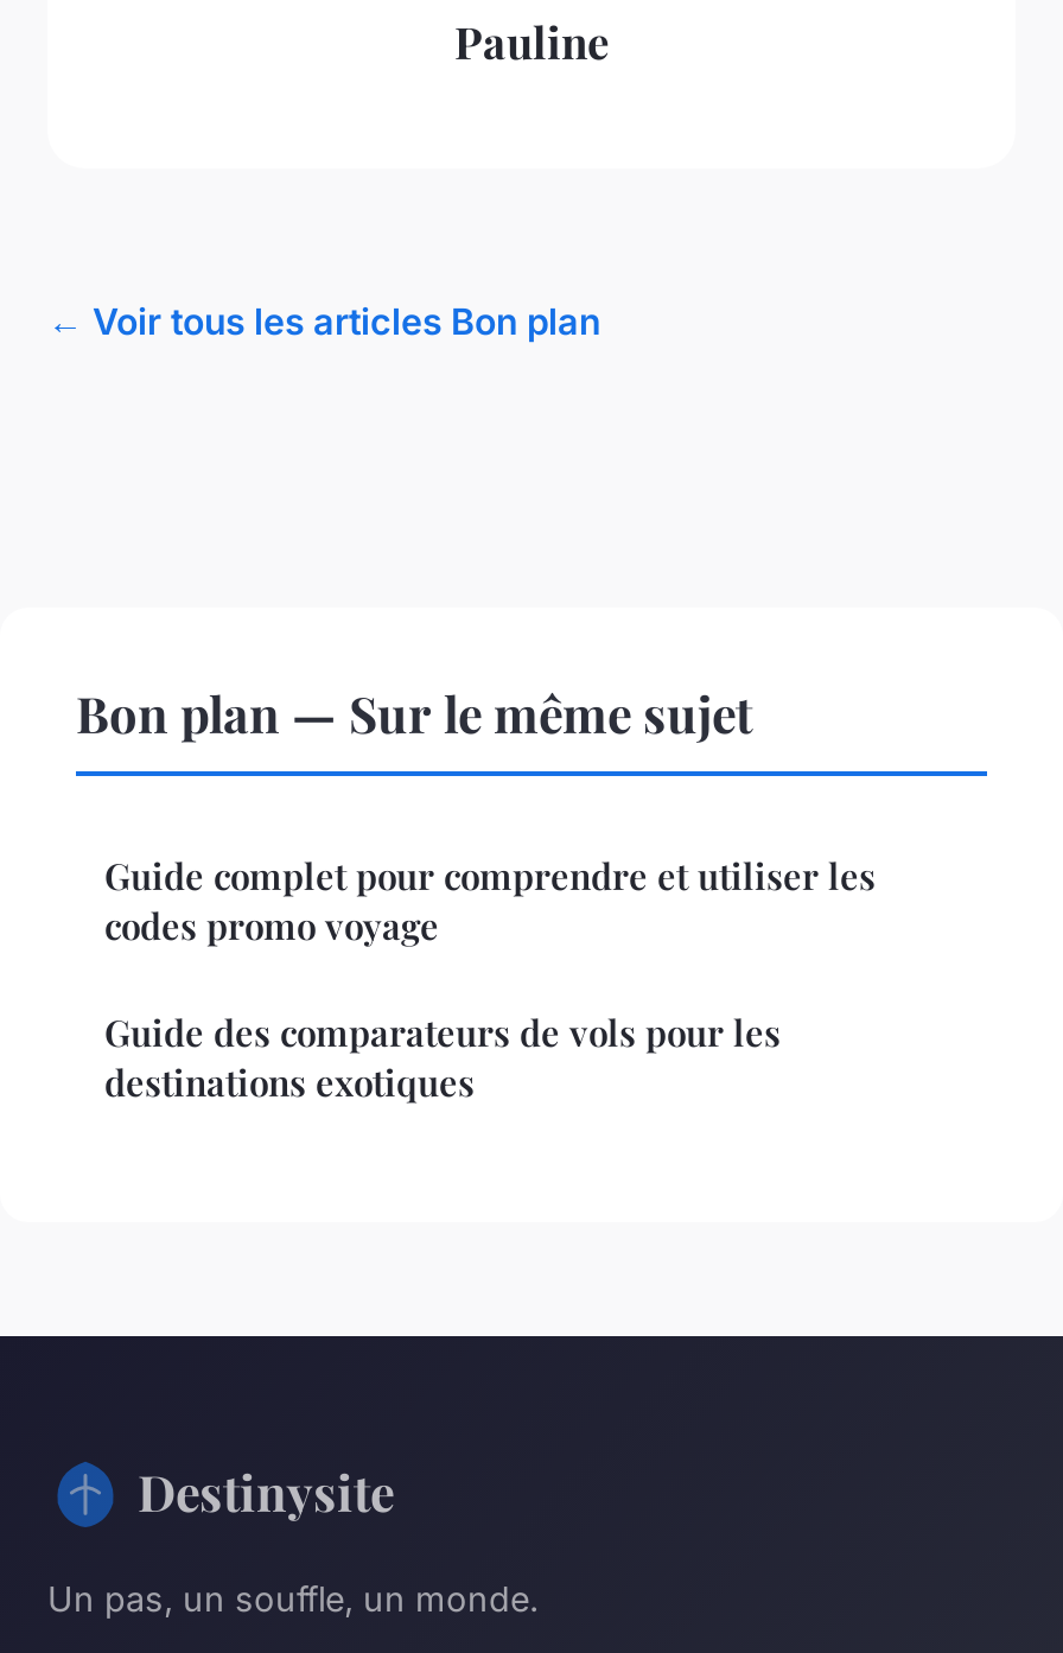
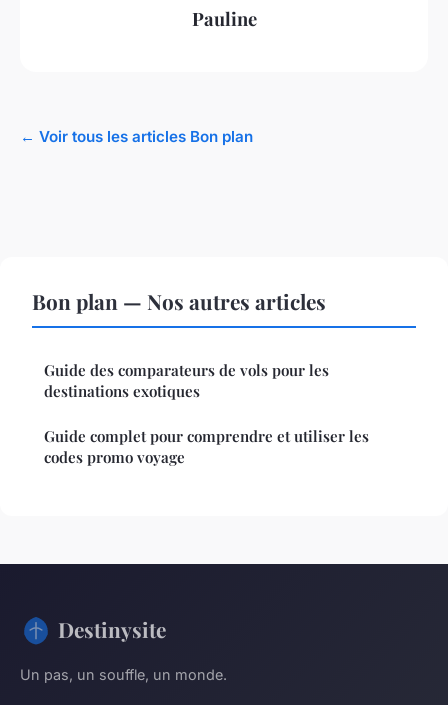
- Bon plan — Sur le même sujet
+ Bon plan — Nos autres articles

moved down: Guide complet pour comprendre et utiliser les | codes promo voyage

moved up: Guide des comparateurs de vols pour les | destinations exotiques
